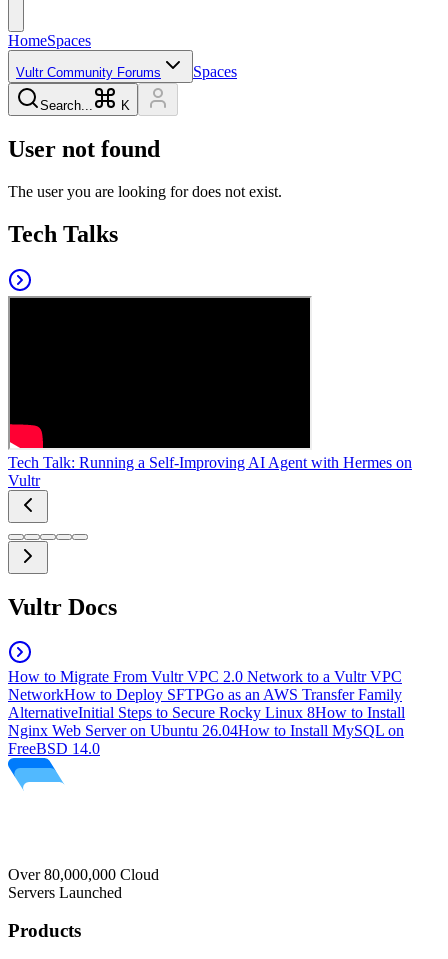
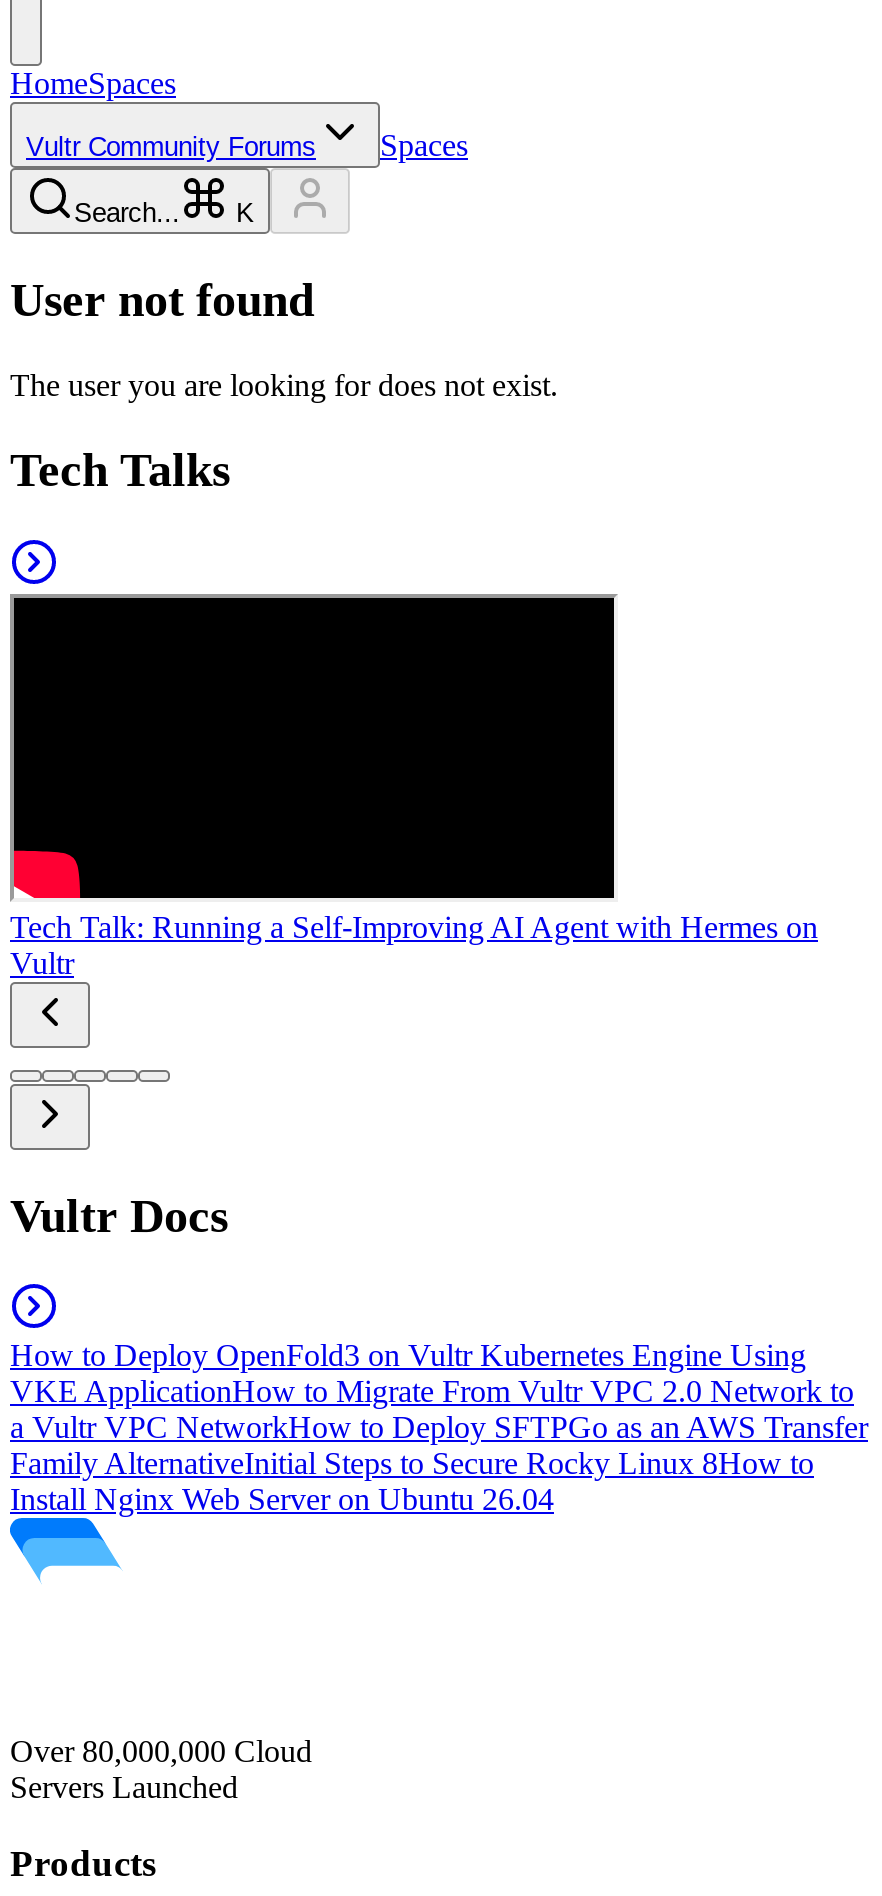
- How to Migrate From Vultr VPC 2.0 Network to a Vultr VPC
- NetworkHow to Deploy SFTPGo as an AWS Transfer Family
- AlternativeInitial Steps to Secure Rocky Linux 8How to Install
- Nginx Web Server on Ubuntu 26.04How to Install MySQL on
- FreeBSD 14.0
+ How to Deploy OpenFold3 on Vultr Kubernetes Engine Using
+ VKE ApplicationHow to Migrate From Vultr VPC 2.0 Network to
+ a Vultr VPC NetworkHow to Deploy SFTPGo as an AWS Transfer
+ Family AlternativeInitial Steps to Secure Rocky Linux 8How to
+ Install Nginx Web Server on Ubuntu 26.04
